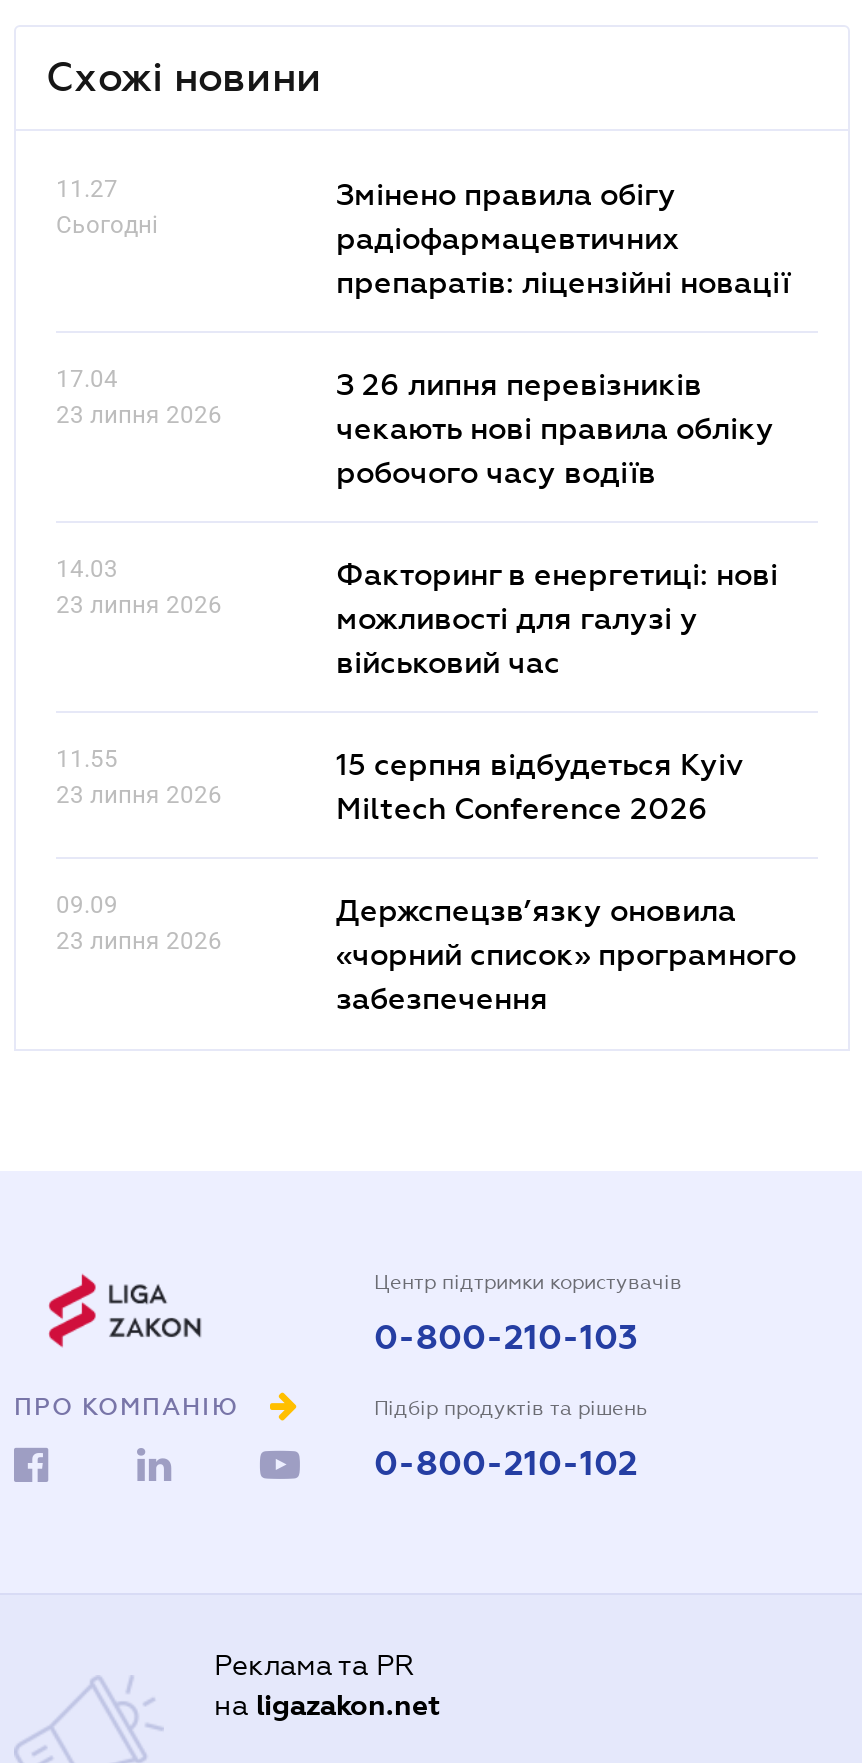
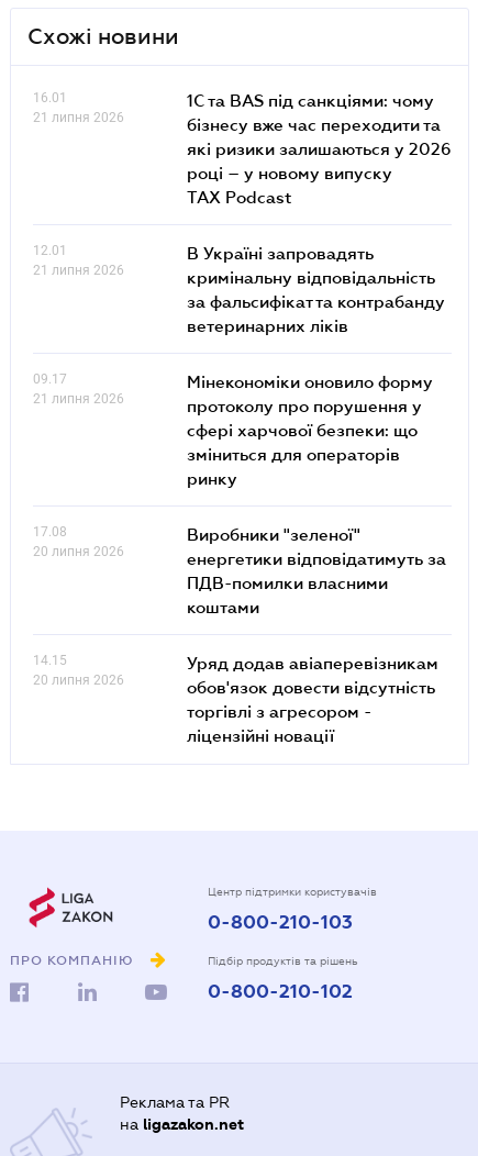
- 11.27
- Сьогодні
+ 16.01
+ 21 липня 2026

- Змінено правила обігу
- радіофармацевтичних
- препаратів: ліцензійні новації
+ 1С та BAS під санкціями: чому
+ бізнесу вже час переходити та
+ які ризики залишаються у 2026
+ році – у новому випуску
+ TAX Podcast

- 17.04
- 23 липня 2026
+ 12.01
+ 21 липня 2026

- З 26 липня перевізників
- чекають нові правила обліку
- робочого часу водіїв
+ В Україні запровадять
+ кримінальну відповідальність
+ за фальсифікат та контрабанду
+ ветеринарних ліків

- 14.03
- 23 липня 2026
+ 09.17
+ 21 липня 2026

- Факторинг в енергетиці: нові
- можливості для галузі у
- військовий час
+ Мінекономіки оновило форму
+ протоколу про порушення у
+ сфері харчової безпеки: що
+ зміниться для операторів
+ ринку

- 11.55
- 23 липня 2026
+ 17.08
+ 20 липня 2026

- 15 серпня відбудеться Kyiv
- Miltech Conference 2026
+ Виробники "зеленої"
+ енергетики відповідатимуть за
+ ПДВ-помилки власними
+ коштами

- 09.09
- 23 липня 2026
+ 14.15
+ 20 липня 2026

- Держспецзв’язку оновила
- «чорний список» програмного
- забезпечення
+ Уряд додав авіаперевізникам
+ обов'язок довести відсутність
+ торгівлі з агресором -
+ ліцензійні новації
